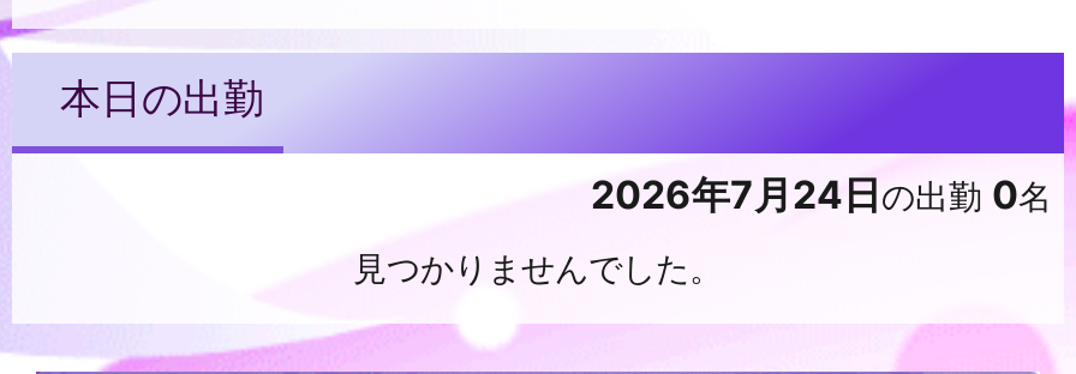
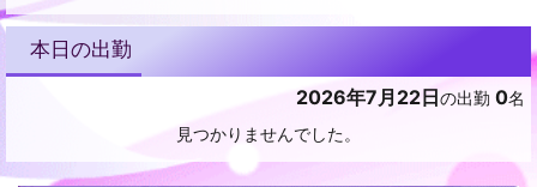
- 2026年7月24日の出勤0名
+ 2026年7月22日の出勤0名
